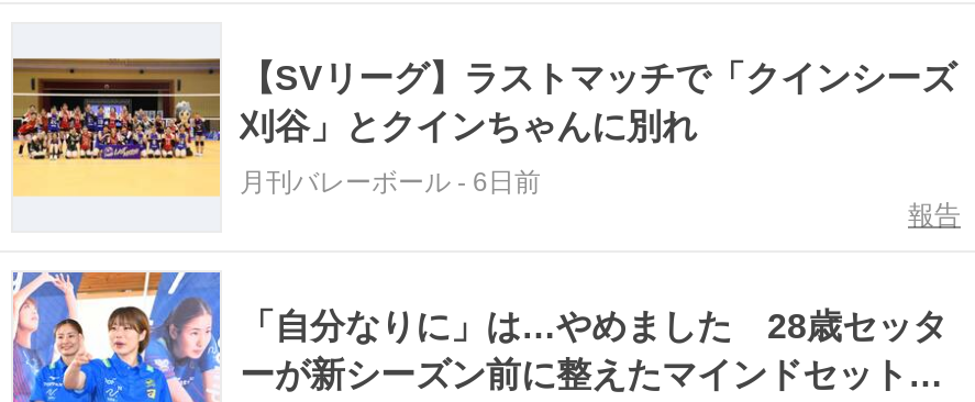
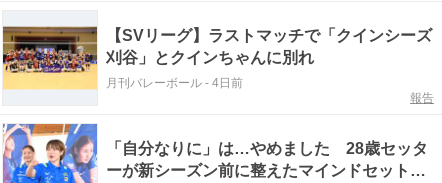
- 月刊バレーボール- 6日前
+ 月刊バレーボール- 4日前
